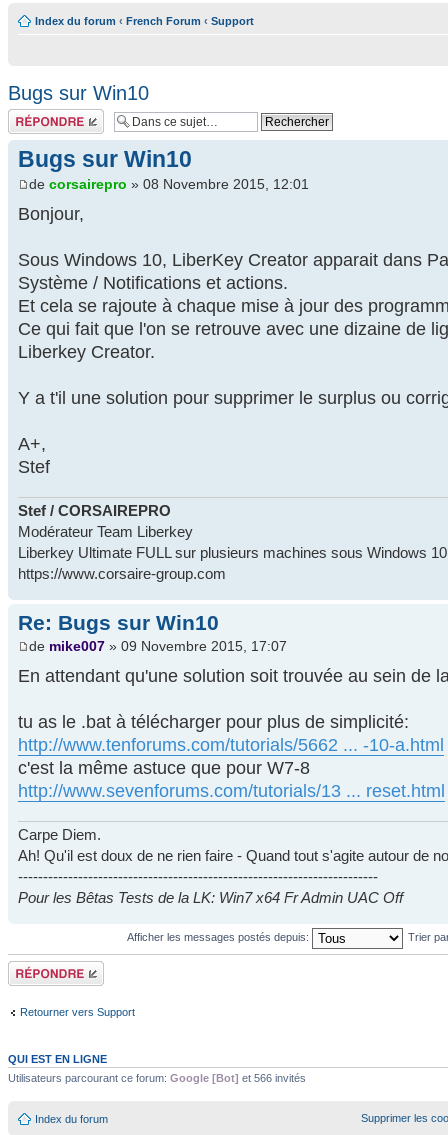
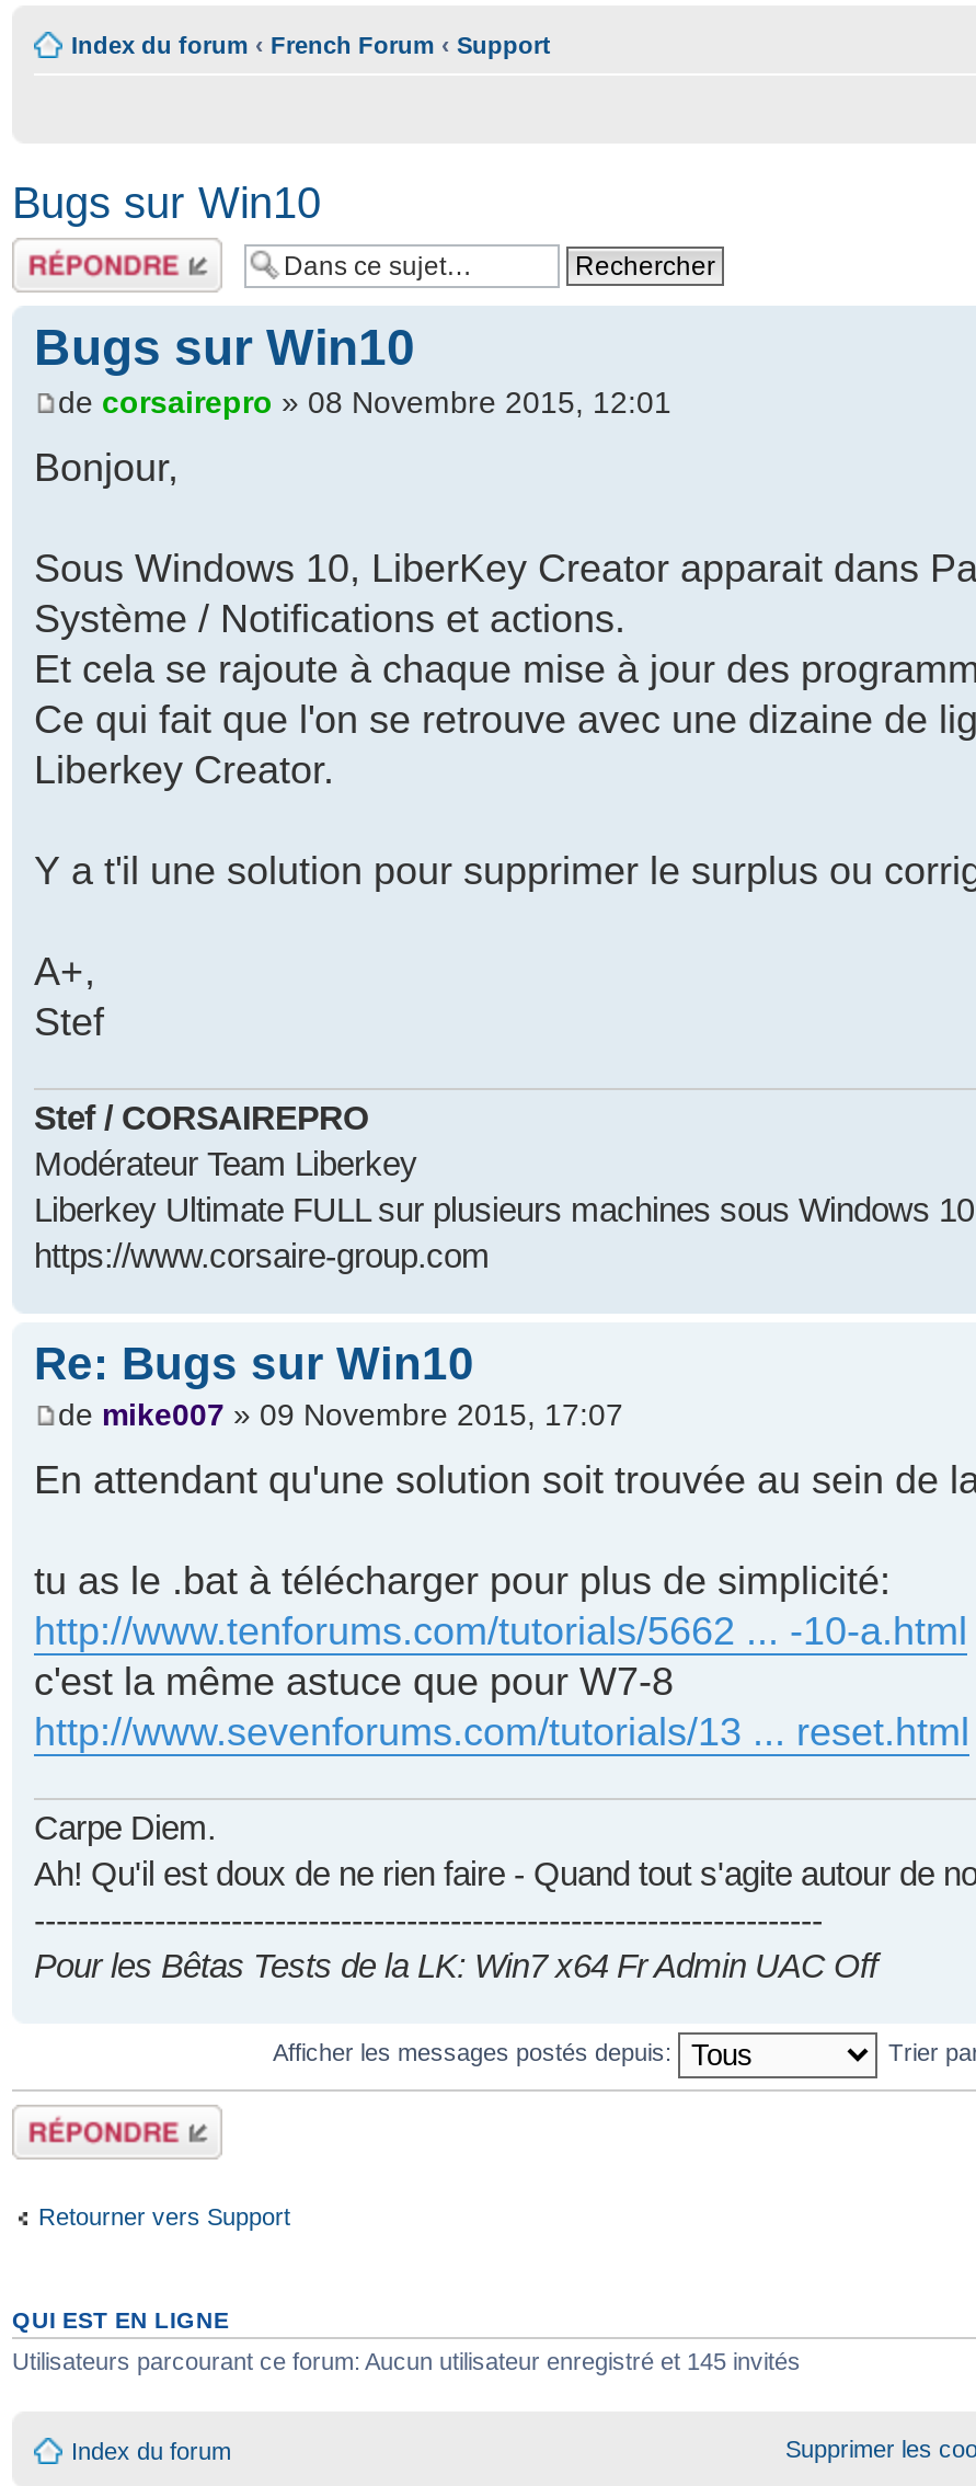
- Utilisateurs parcourant ce forum: Google [Bot] et 566 invités
+ Utilisateurs parcourant ce forum: Aucun utilisateur enregistré et 145 invités
